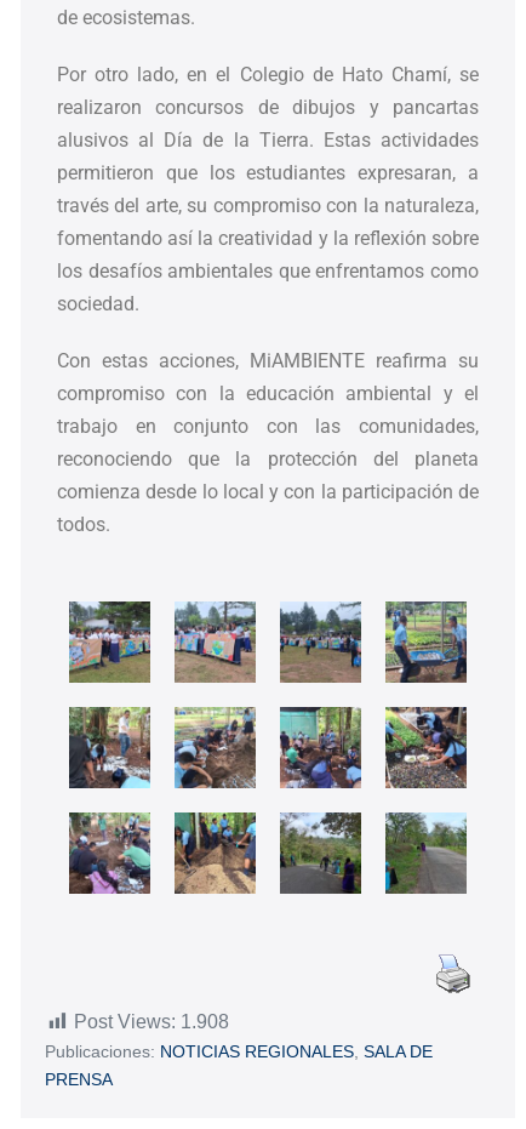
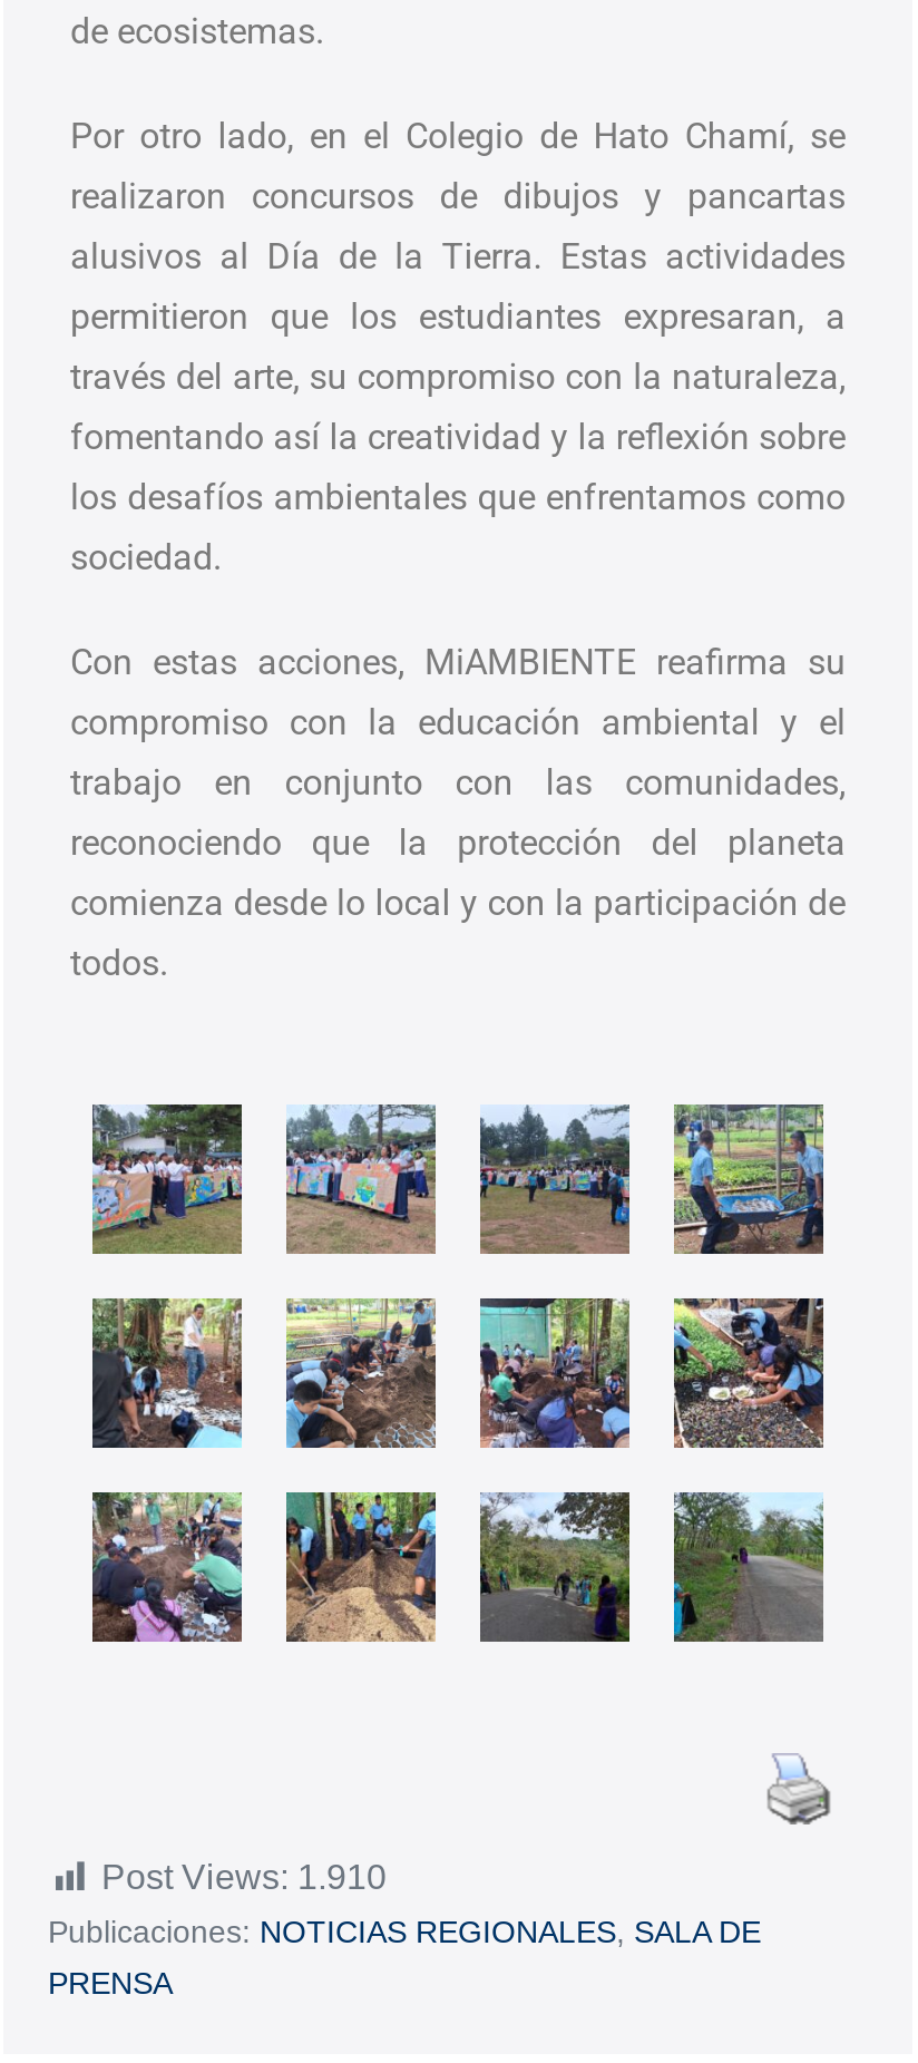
- Post Views: 1.908
+ Post Views: 1.910
